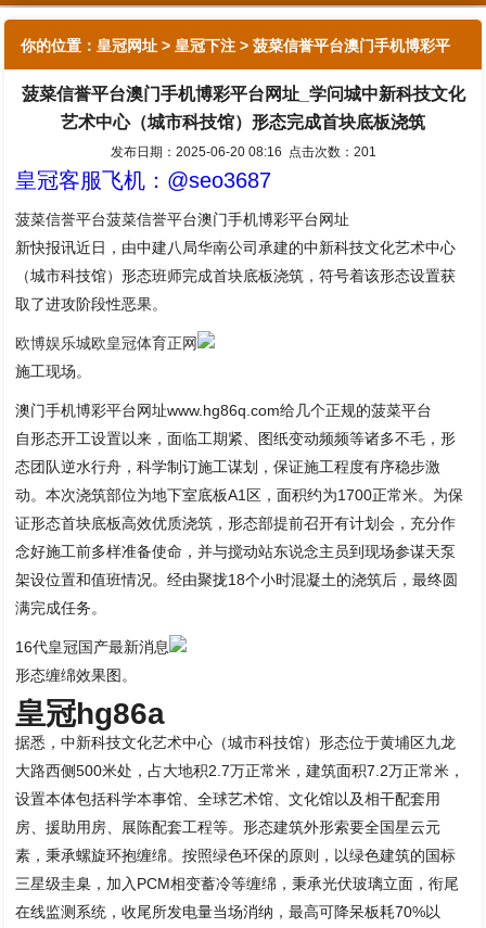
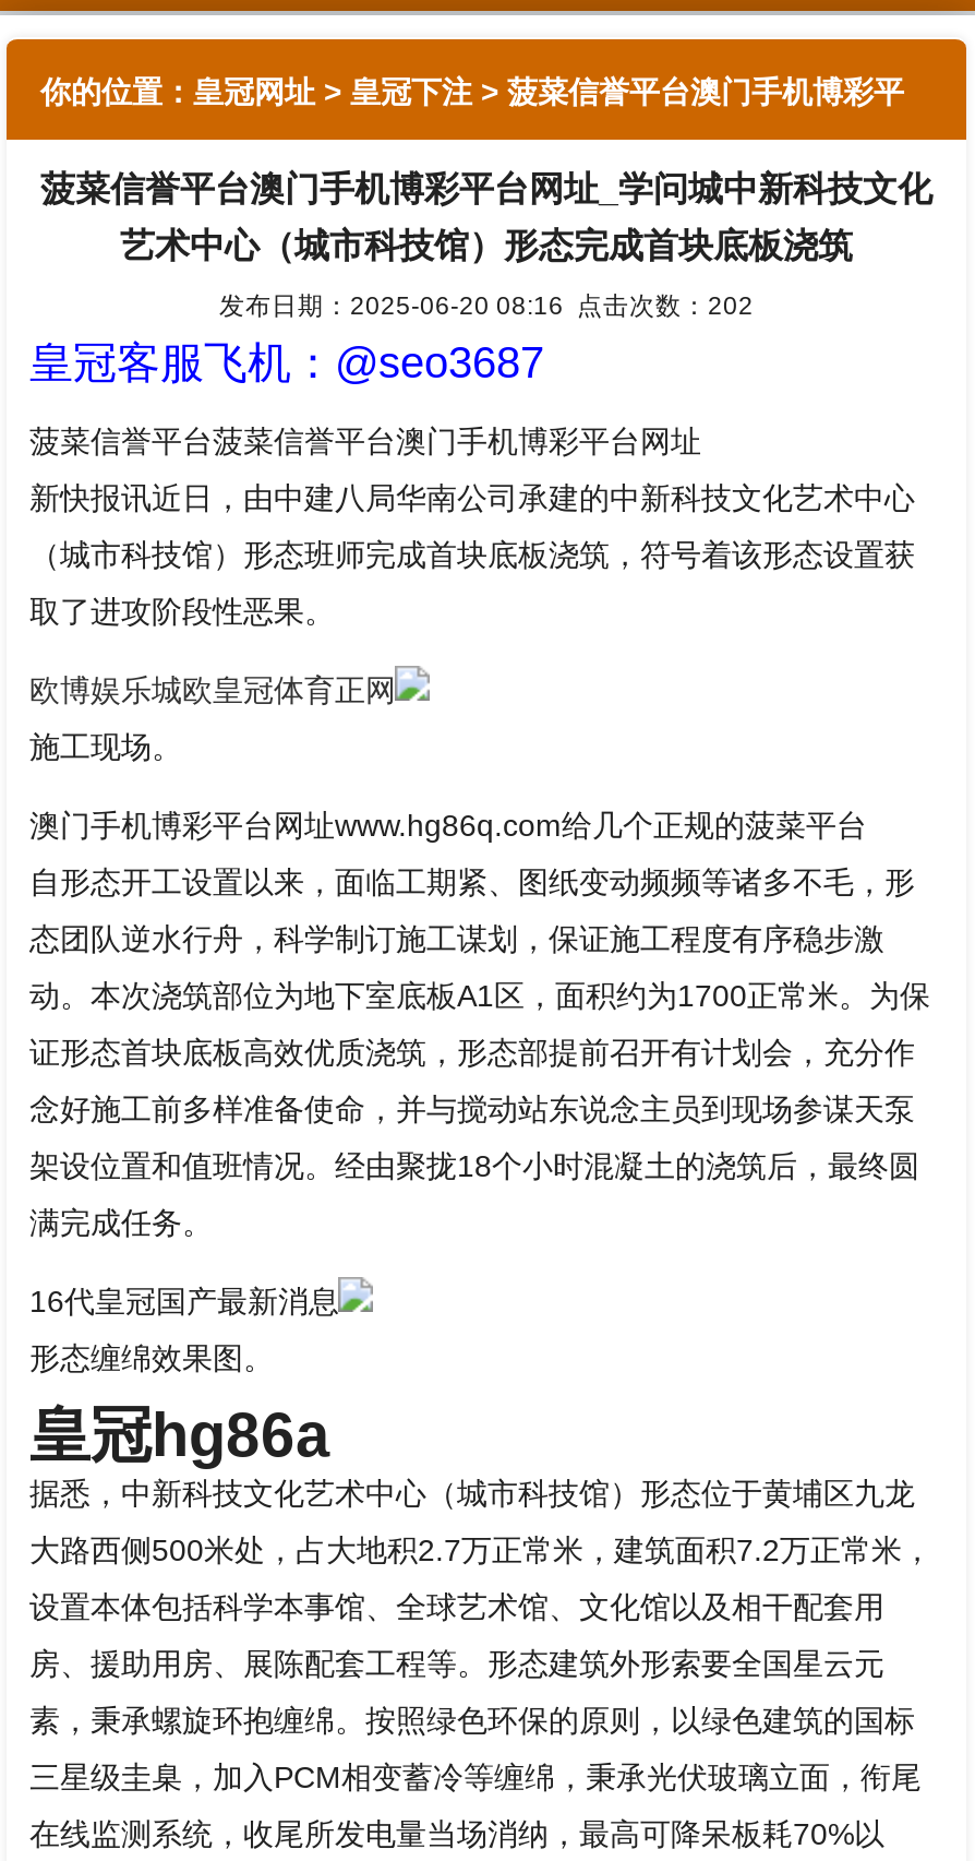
- 发布日期：2025-06-20 08:16 点击次数：201
+ 发布日期：2025-06-20 08:16 点击次数：202
